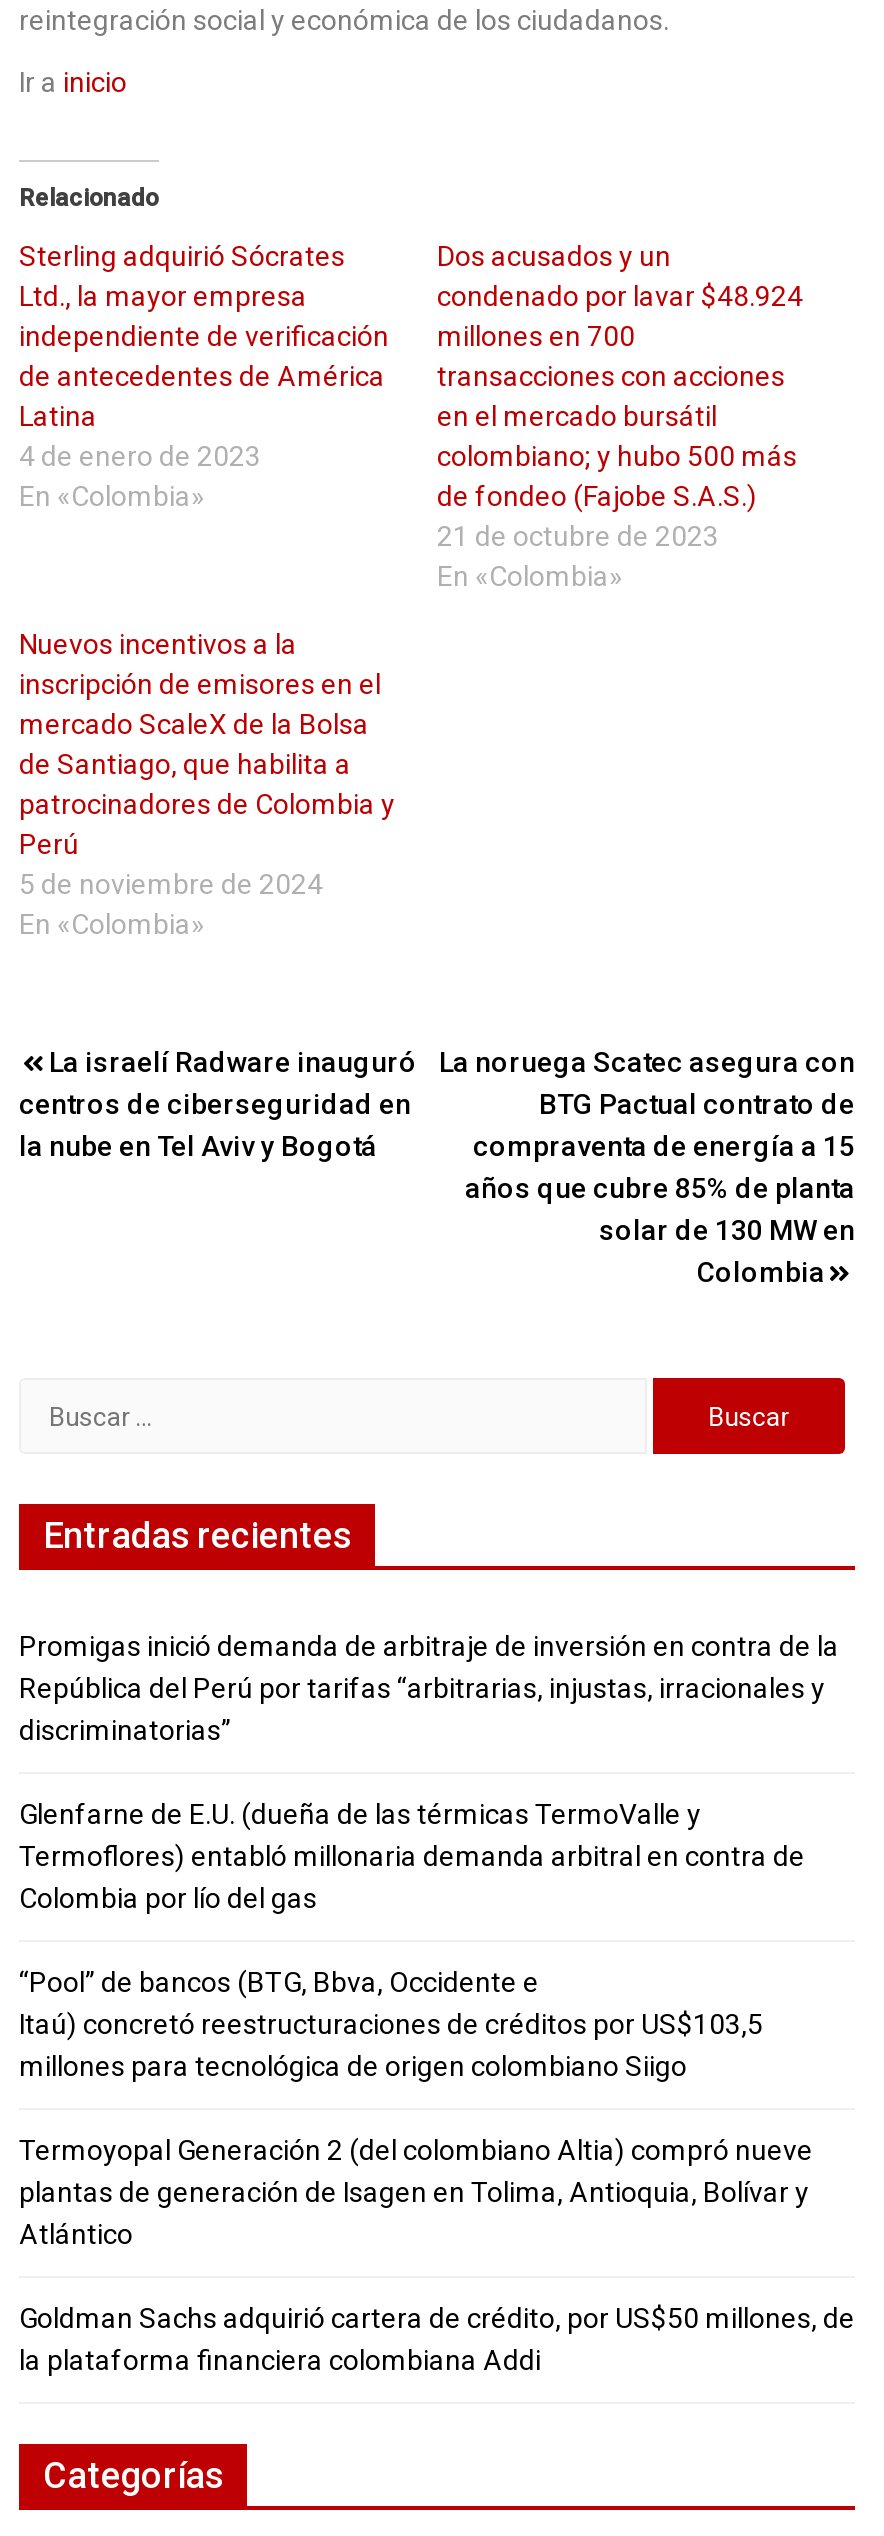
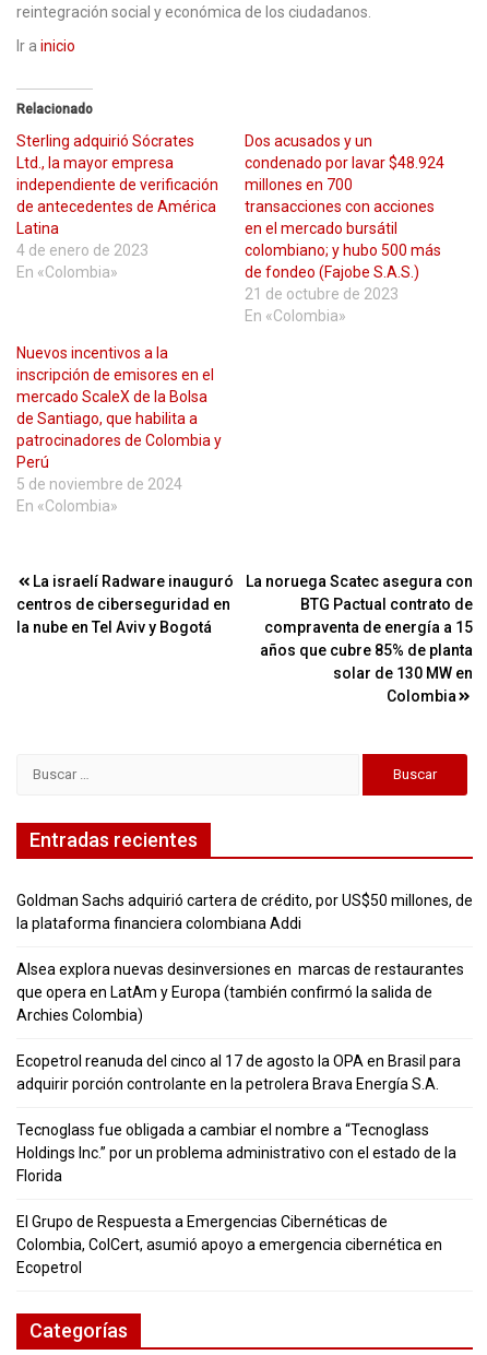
- Promigas inició demanda de arbitraje de inversión en contra de la
- República del Perú por tarifas “arbitrarias, injustas, irracionales y
- discriminatorias”
- Glenfarne de E.U. (dueña de las térmicas TermoValle y
- Termoflores) entabló millonaria demanda arbitral en contra de
- Colombia por lío del gas
- “Pool” de bancos (BTG, Bbva, Occidente e
- Itaú) concretó reestructuraciones de créditos por US$103,5
- millones para tecnológica de origen colombiano Siigo
- Termoyopal Generación 2 (del colombiano Altia) compró nueve
- plantas de generación de Isagen en Tolima, Antioquia, Bolívar y
- Atlántico

moved up: Goldman Sachs adquirió cartera de crédito, por US$50 millones, de | la plataforma financiera colombiana Addi

+ Alsea explora nuevas desinversiones en marcas de restaurantes
+ que opera en LatAm y Europa (también confirmó la salida de
+ Archies Colombia)
+ Ecopetrol reanuda del cinco al 17 de agosto la OPA en Brasil para
+ adquirir porción controlante en la petrolera Brava Energía S.A.
+ Tecnoglass fue obligada a cambiar el nombre a “Tecnoglass
+ Holdings Inc.” por un problema administrativo con el estado de la
+ Florida
+ El Grupo de Respuesta a Emergencias Cibernéticas de
+ Colombia, ColCert, asumió apoyo a emergencia cibernética en
+ Ecopetrol
